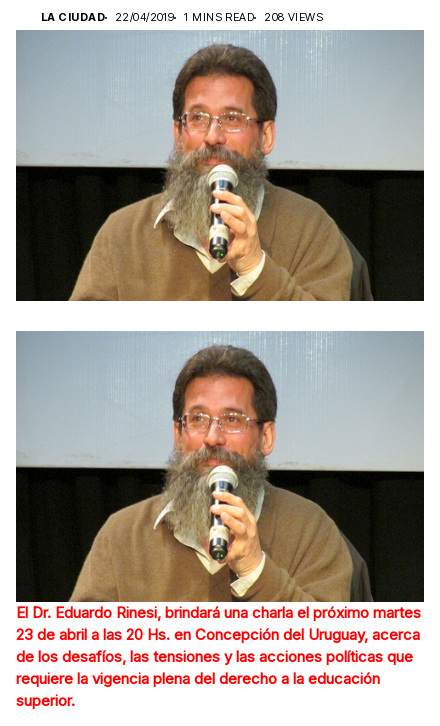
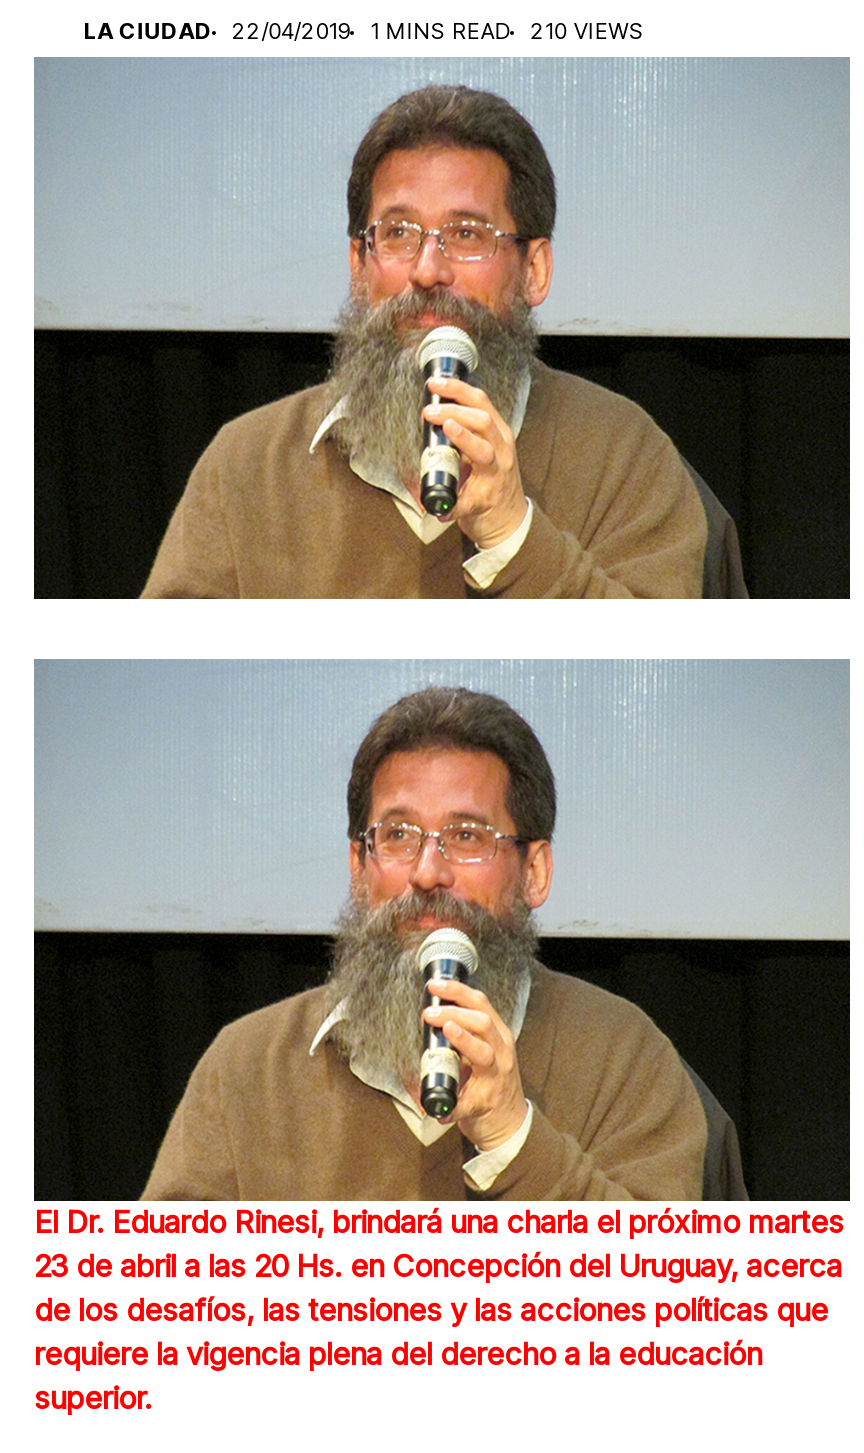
- LA CIUDAD 22/04/2019 1 MINS READ 208 VIEWS
+ LA CIUDAD 22/04/2019 1 MINS READ 210 VIEWS
